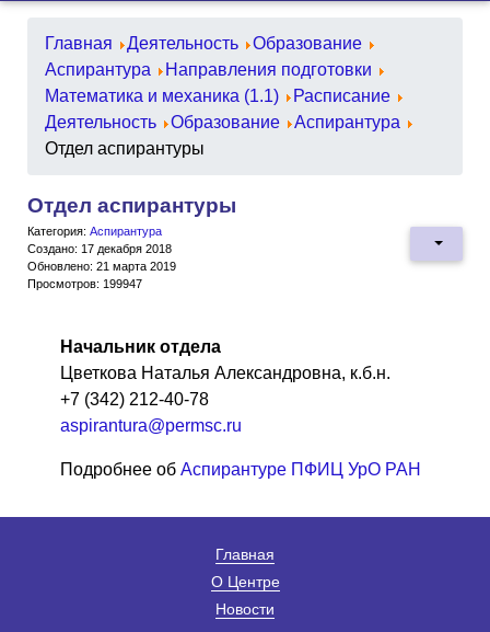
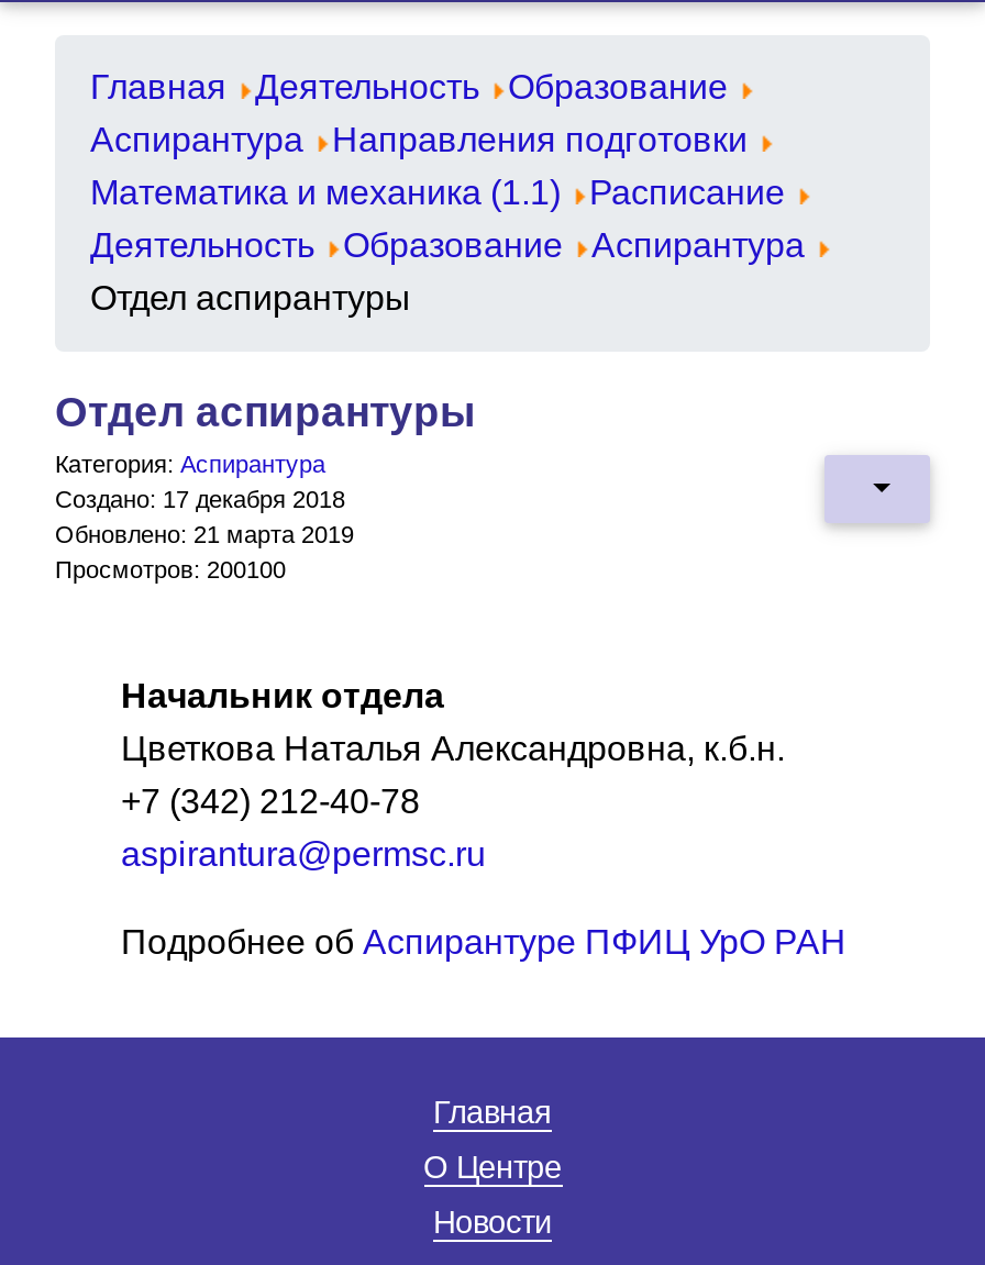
- Просмотров: 199947
+ Просмотров: 200100
